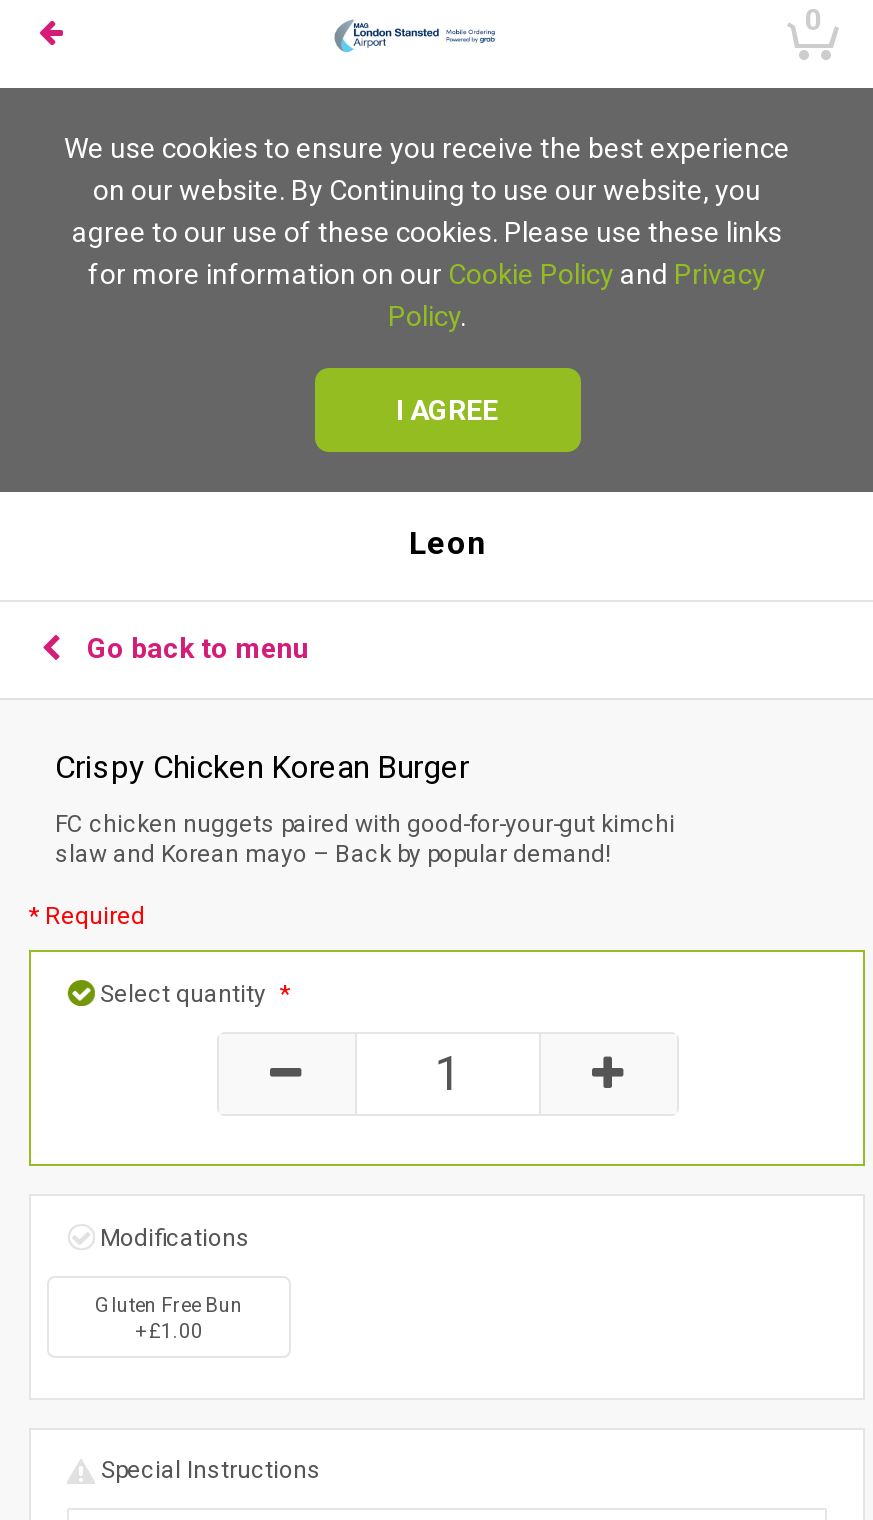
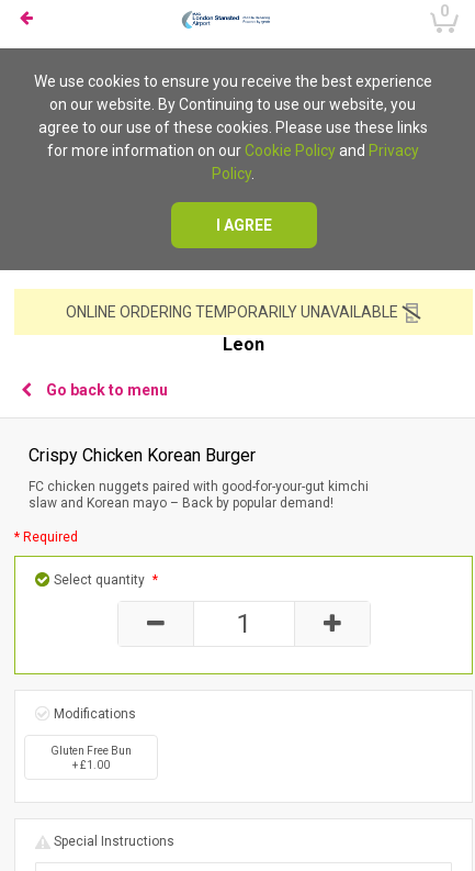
+ ONLINE ORDERING TEMPORARILY UNAVAILABLE
